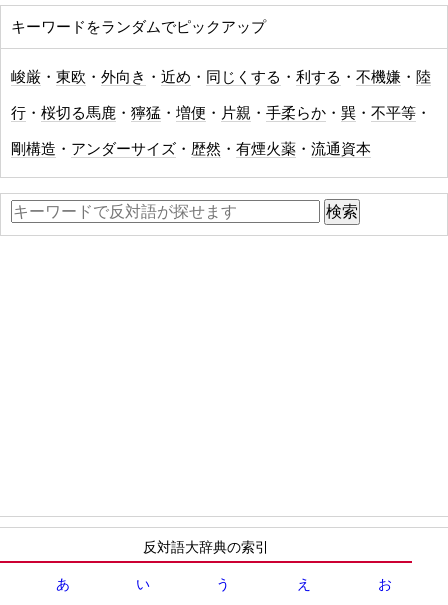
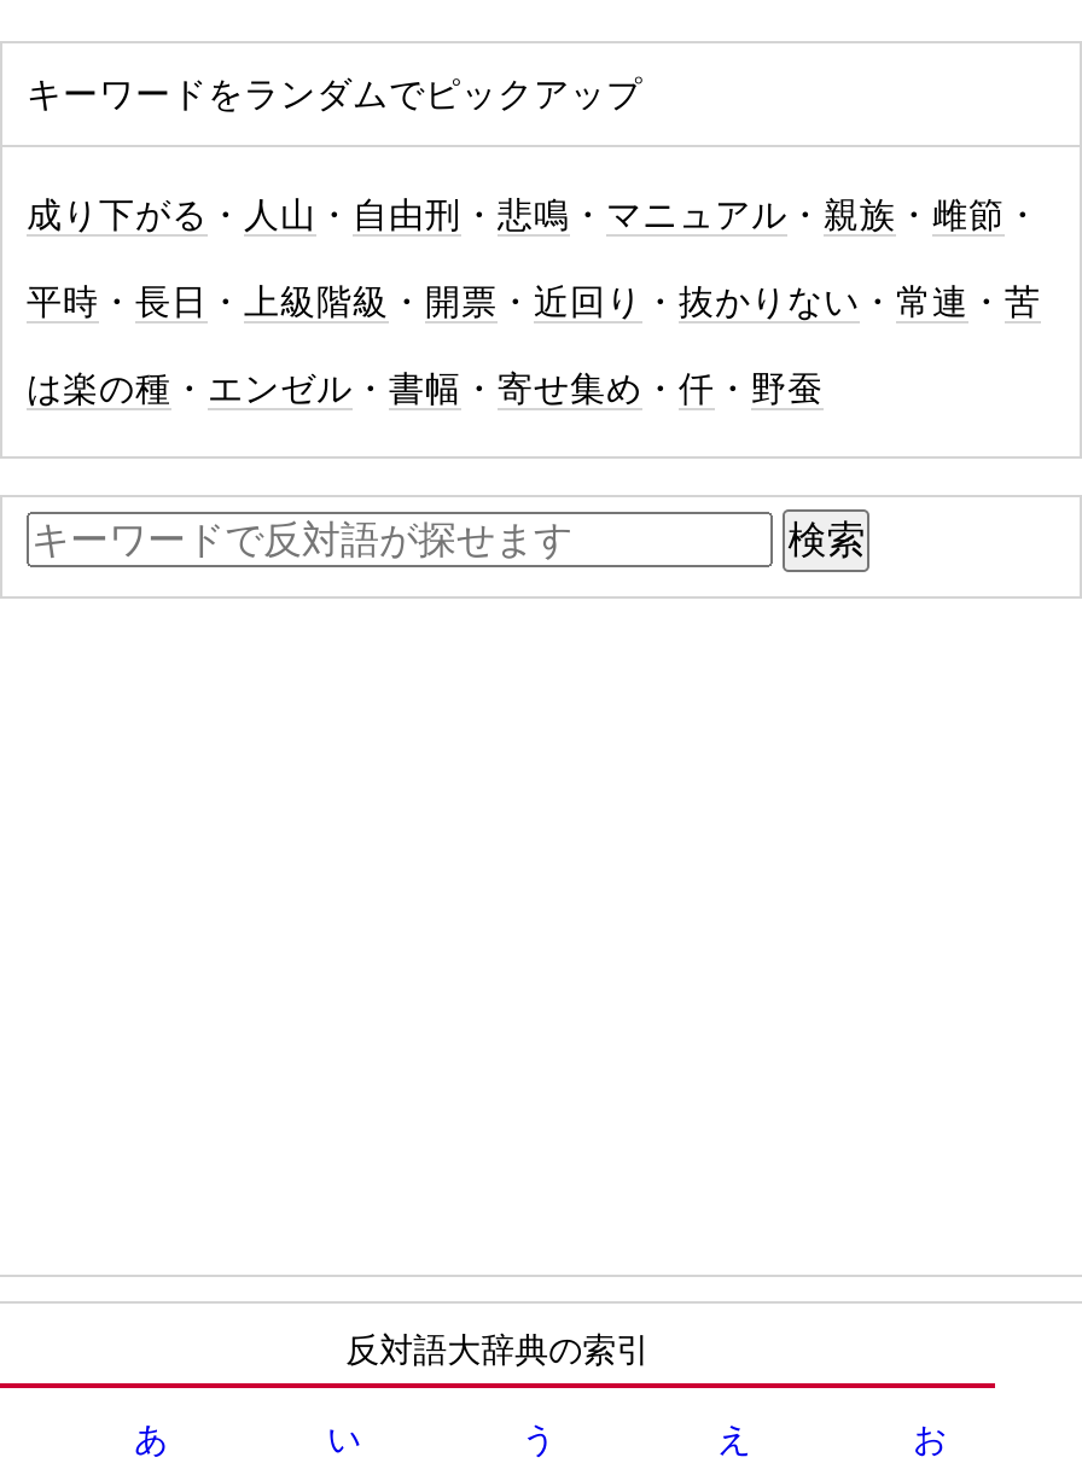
- 峻厳・東欧・外向き・近め・同じくする・利する・不機嫌・陸
+ 成り下がる・人山・自由刑・悲鳴・マニュアル・親族・雌節・

- 行・桜切る馬鹿・獰猛・増便・片親・手柔らか・巽・不平等・
+ 平時・長日・上級階級・開票・近回り・抜かりない・常連・苦

- 剛構造・アンダーサイズ・歴然・有煙火薬・流通資本
+ は楽の種・エンゼル・書幅・寄せ集め・仟・野蚕
